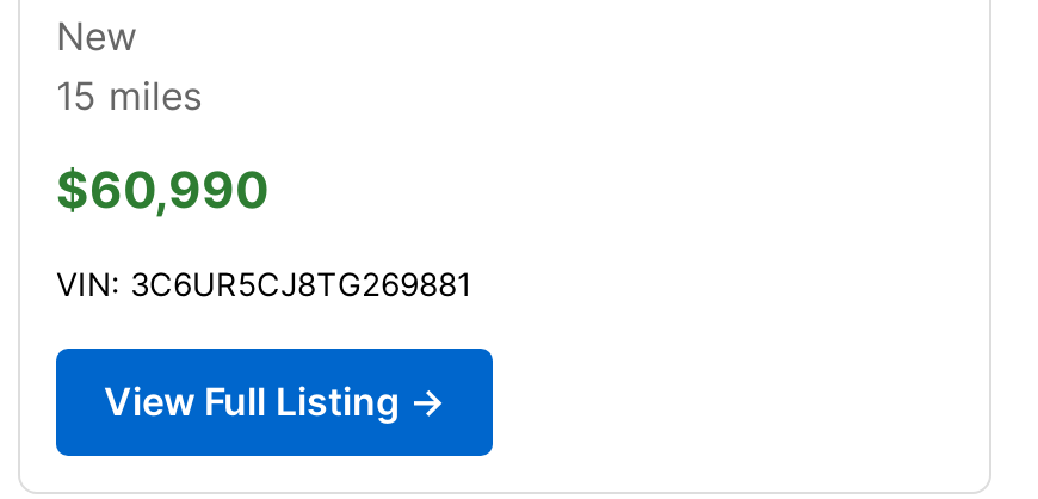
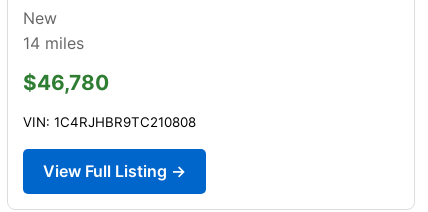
- 15 miles
+ 14 miles

- $60,990
+ $46,780

- VIN: 3C6UR5CJ8TG269881
+ VIN: 1C4RJHBR9TC210808
